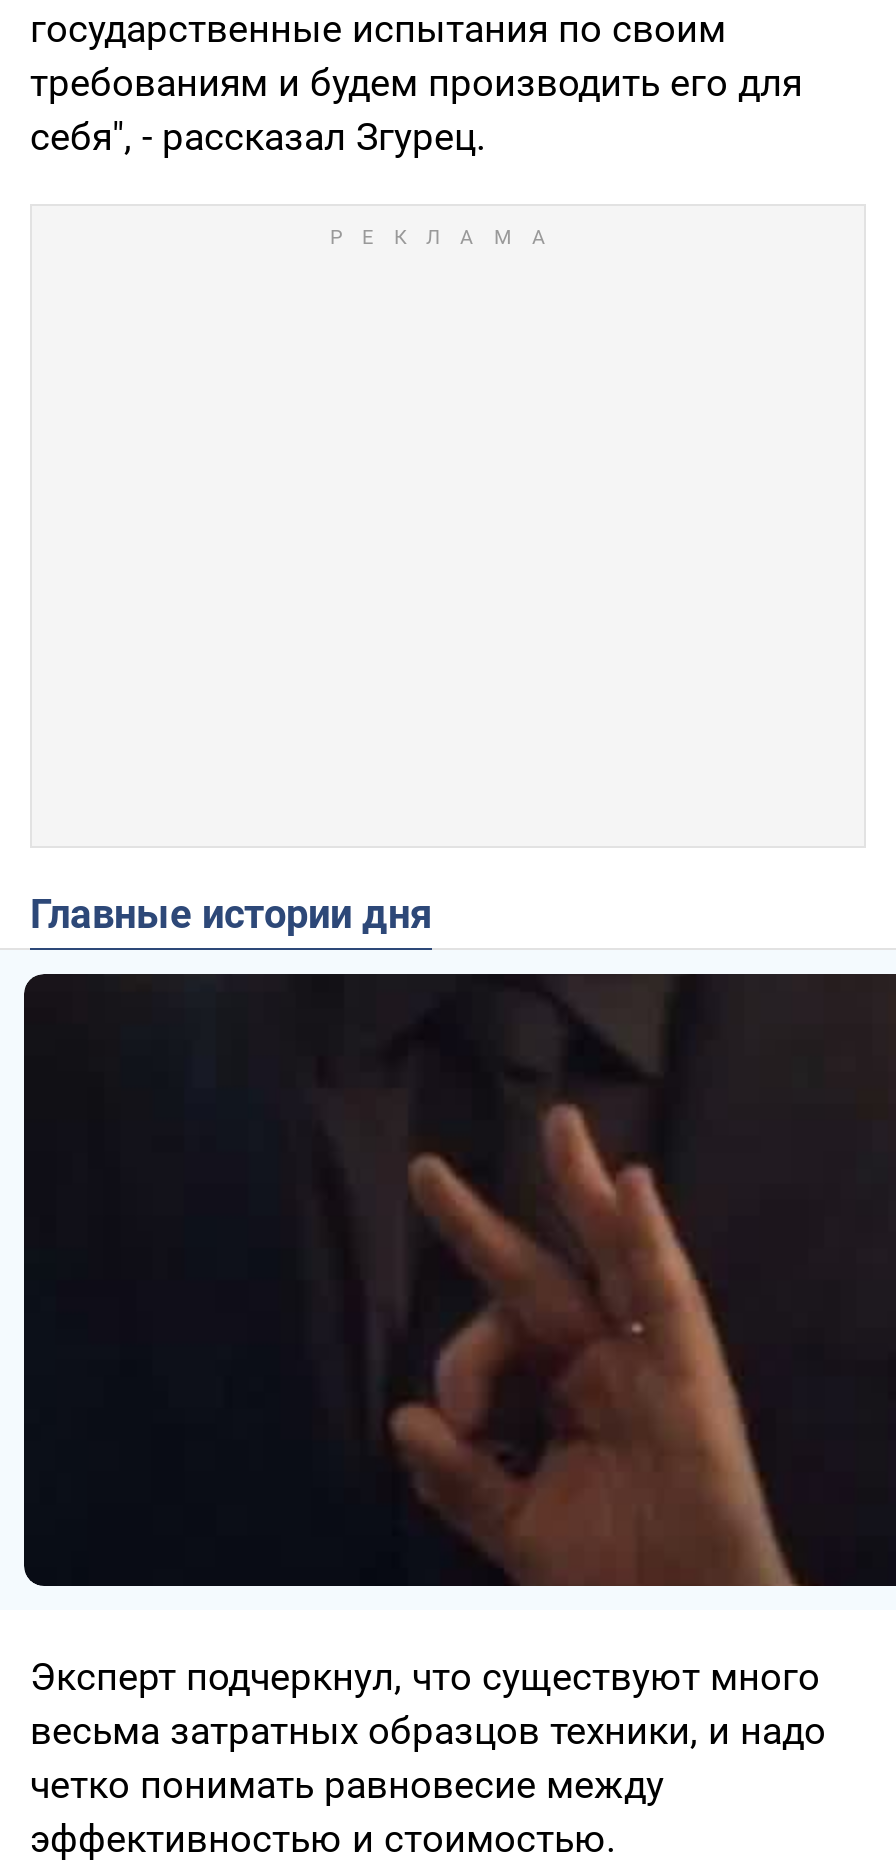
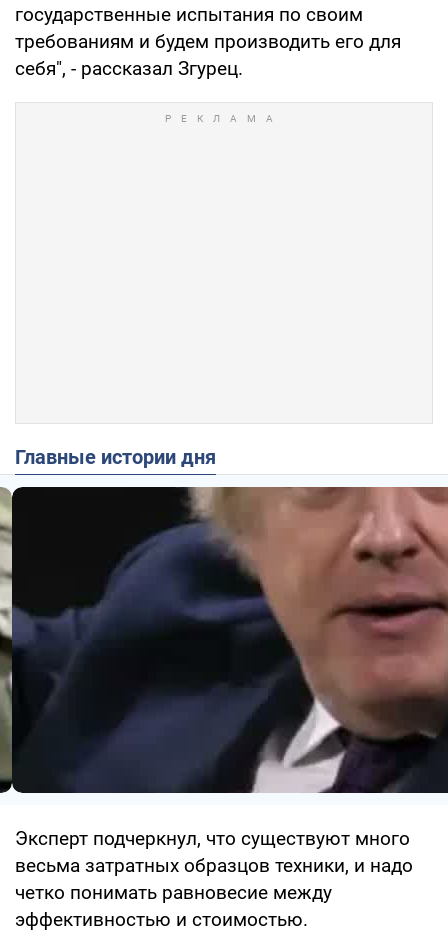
- [image]
+ [image]
